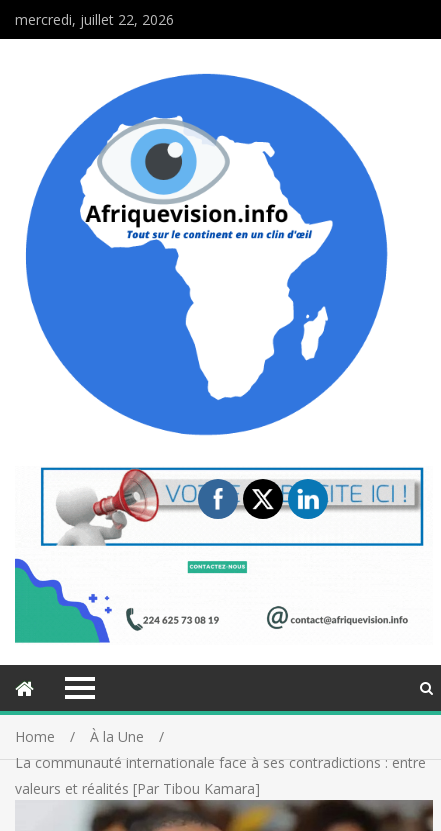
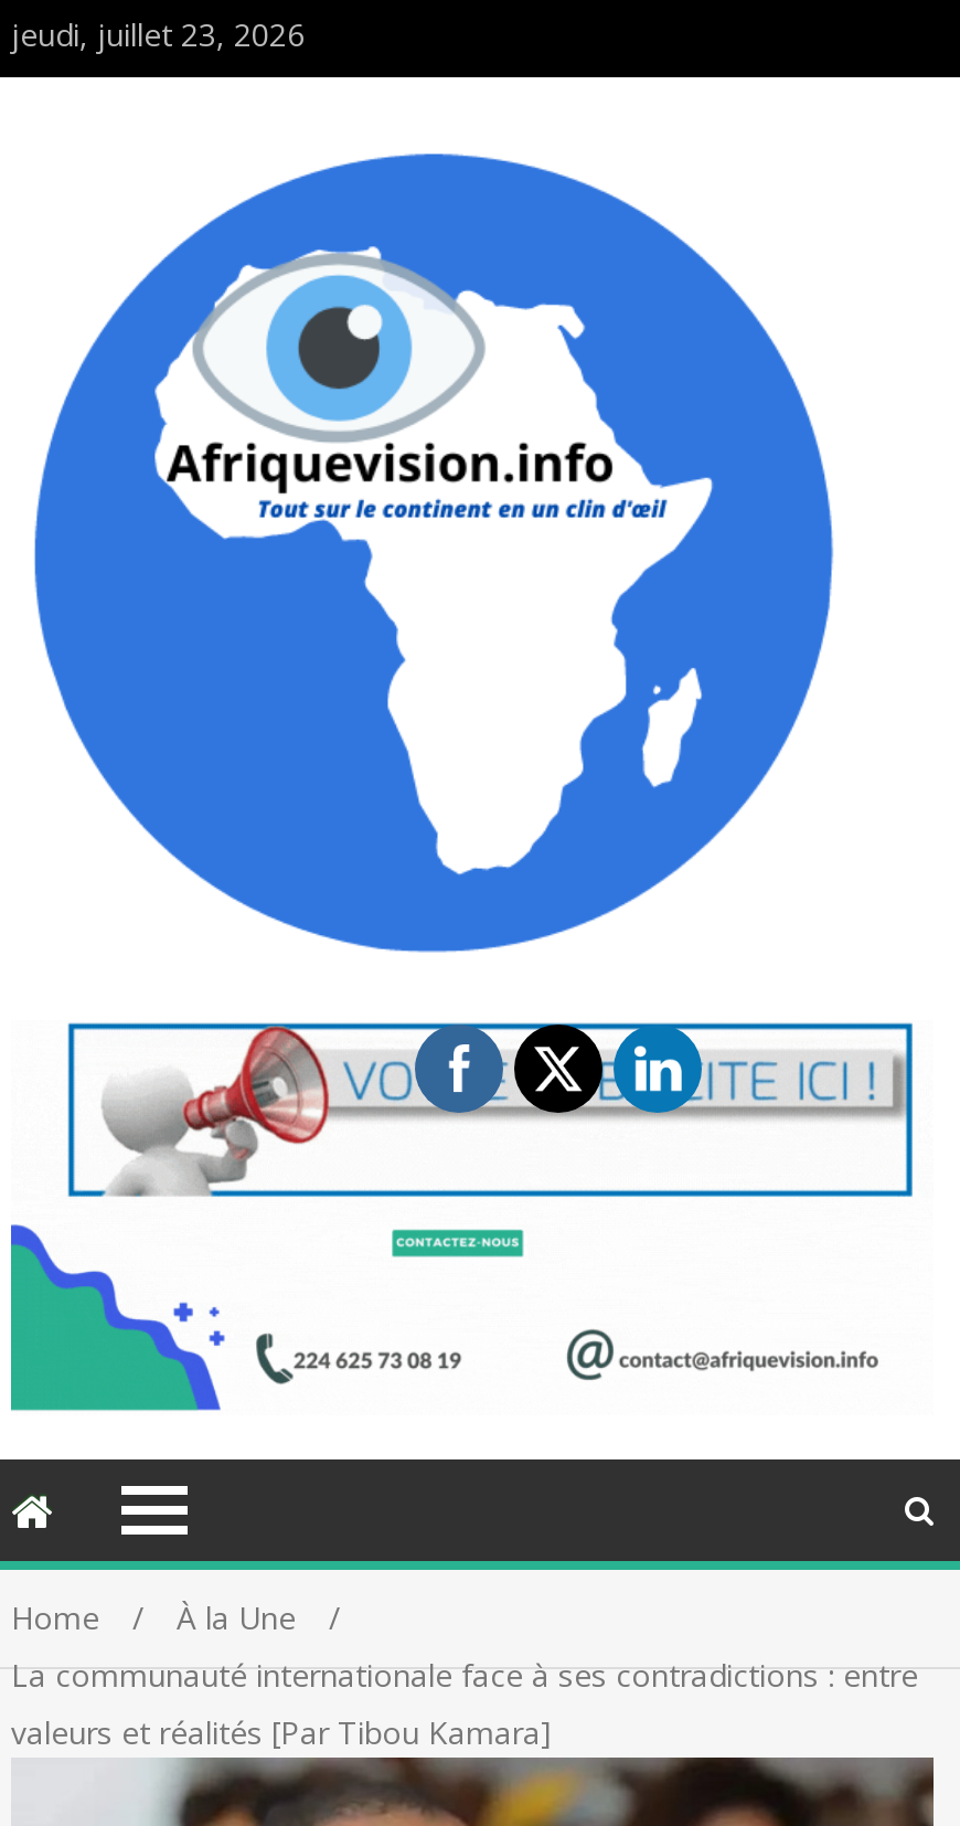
- mercredi, juillet 22, 2026
+ jeudi, juillet 23, 2026

- [image]
+ [image]
